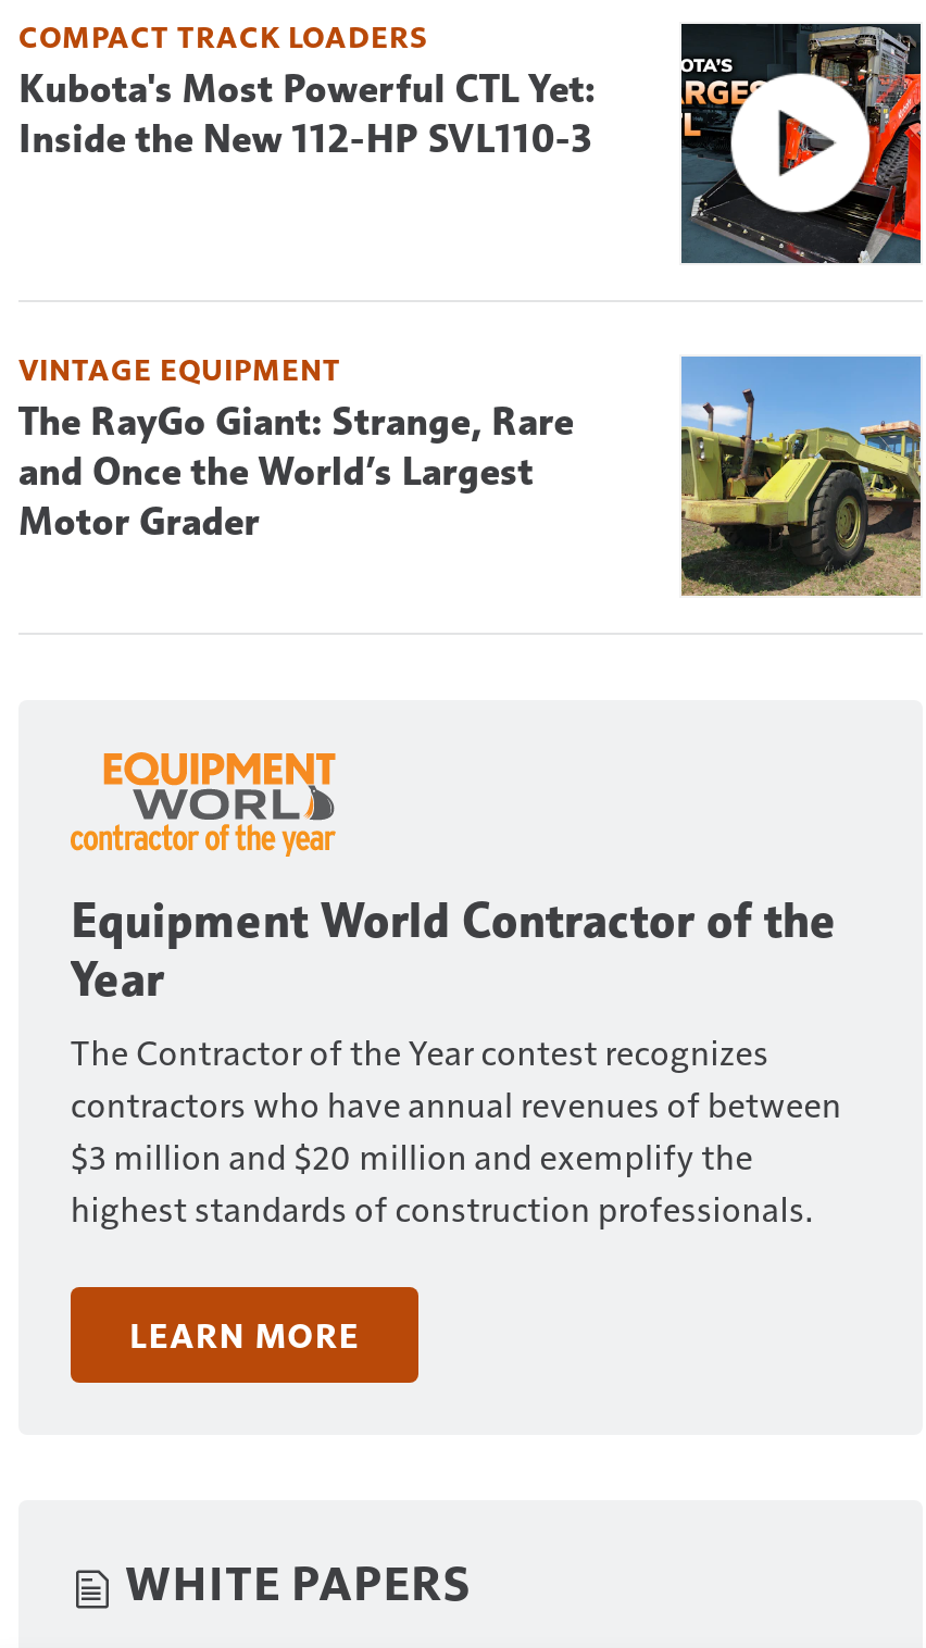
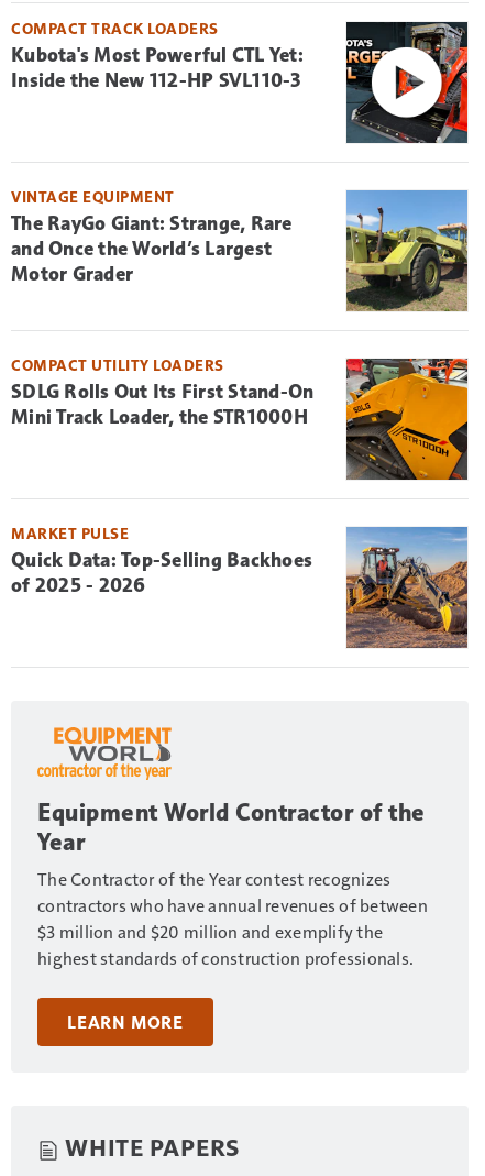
+ [image]
+ COMPACT UTILITY LOADERS
+ SDLG Rolls Out Its First Stand-On
+ Mini Track Loader, the STR1000H

+ [image]
+ MARKET PULSE
+ Quick Data: Top-Selling Backhoes
+ of 2025 - 2026
